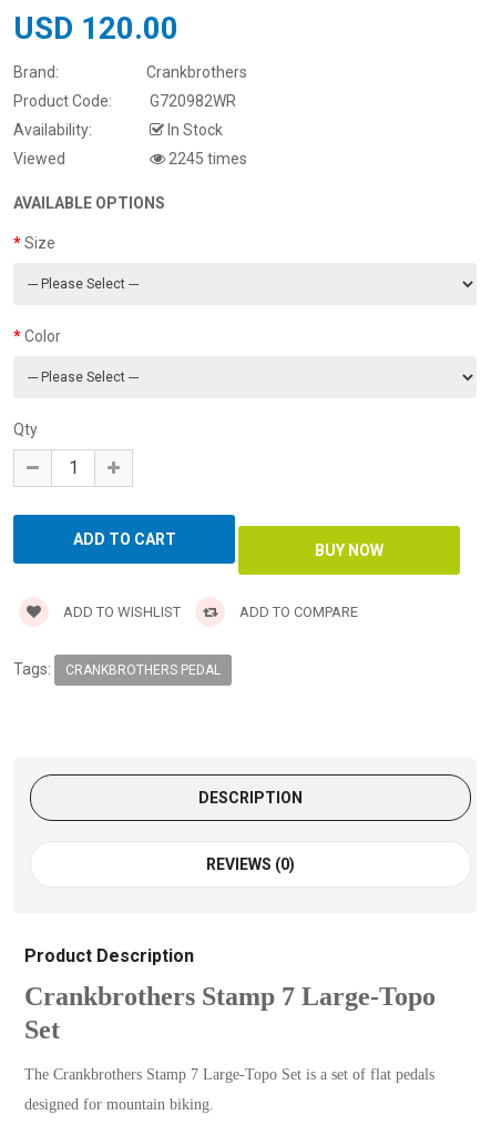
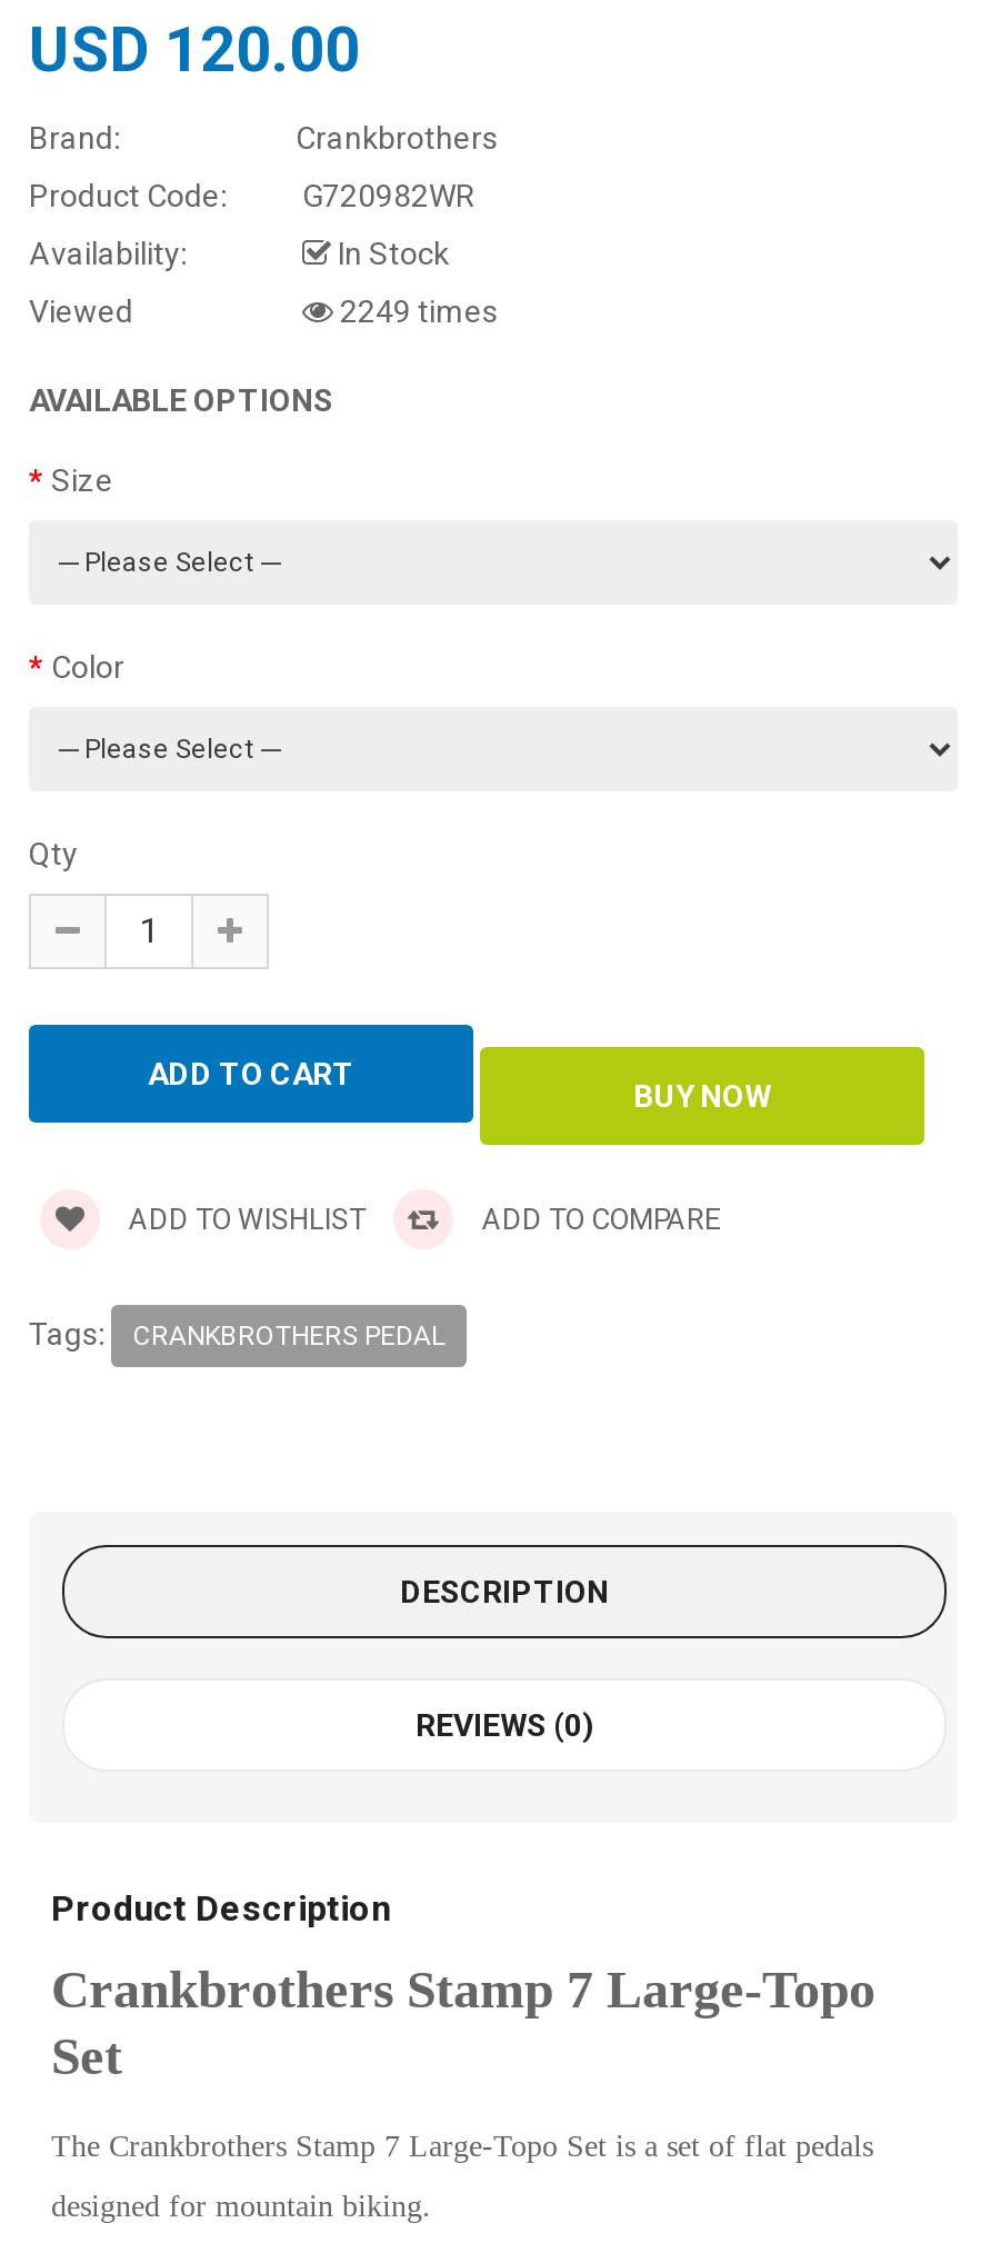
- 2245 times
+ 2249 times
